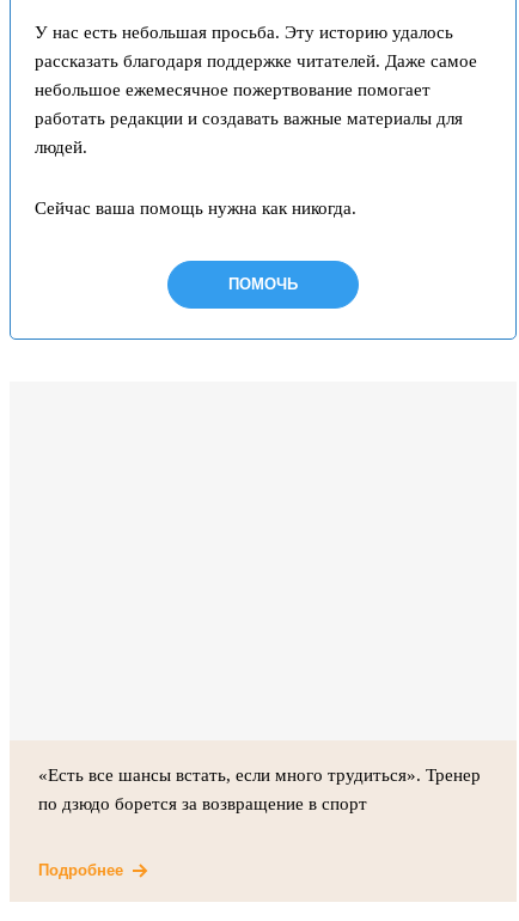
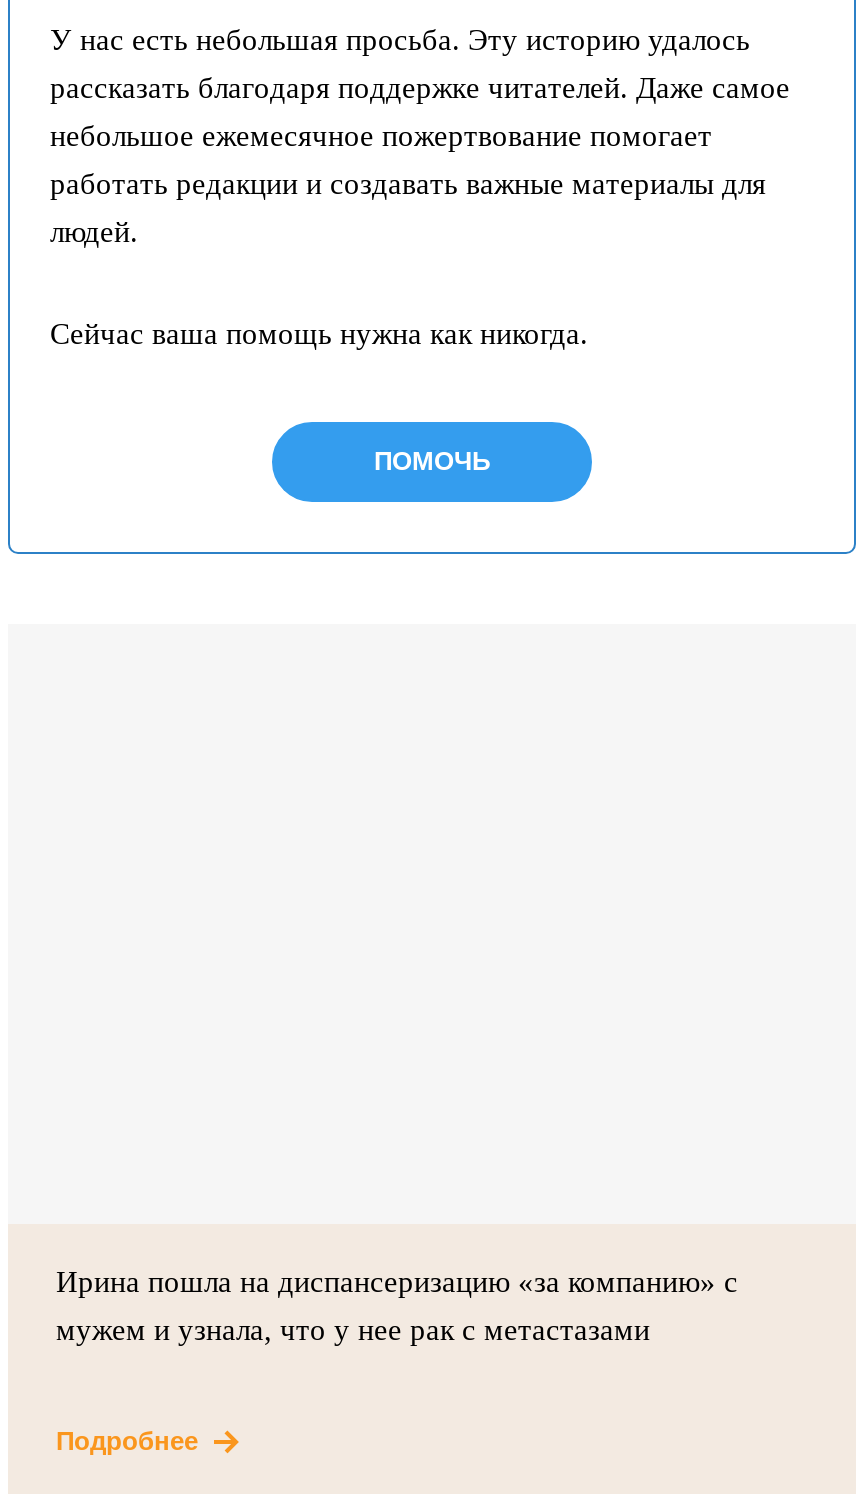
- «Есть все шансы встать, если много трудиться». Тренер
+ Ирина пошла на диспансеризацию «за компанию» с

- по дзюдо борется за возвращение в спорт
+ мужем и узнала, что у нее рак с метастазами
